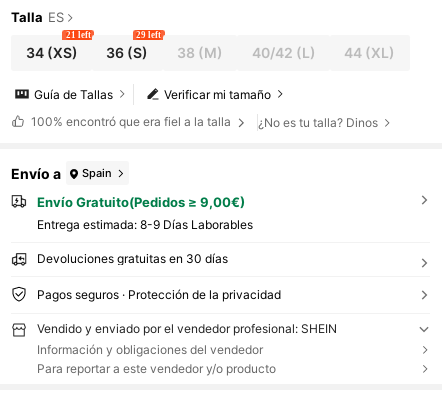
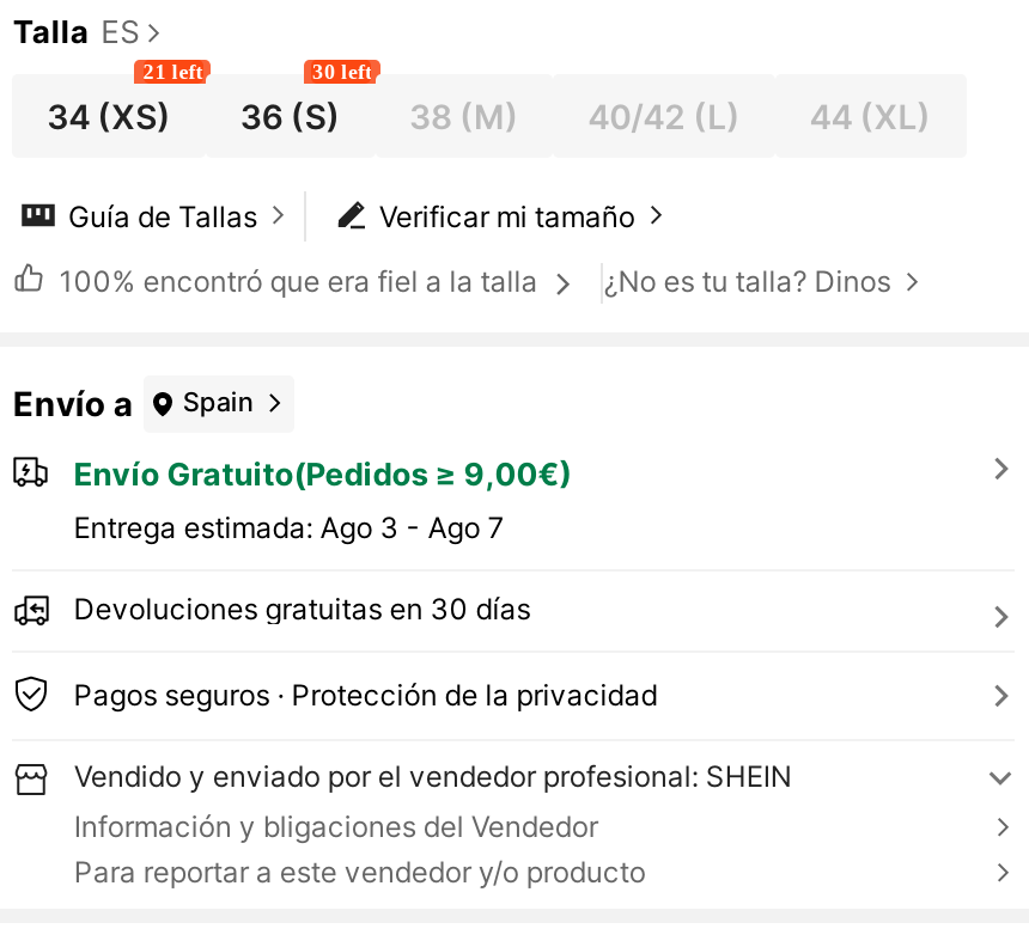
- 29 left
+ 30 left

- Entrega estimada: 8-9 Días Laborables
+ Entrega estimada: Ago 3 - Ago 7

- Información y obligaciones del vendedor
+ Información y bligaciones del Vendedor
